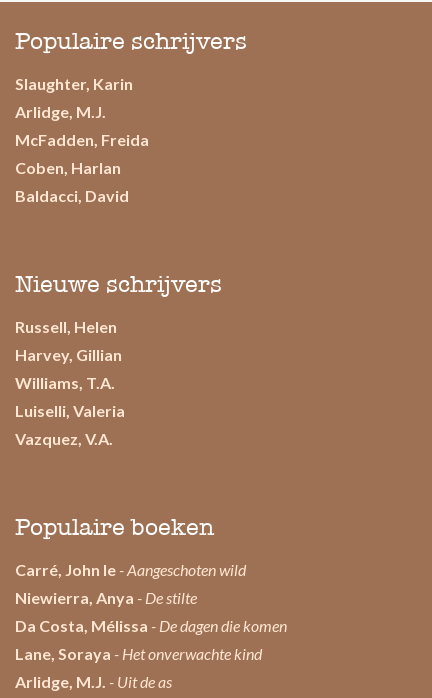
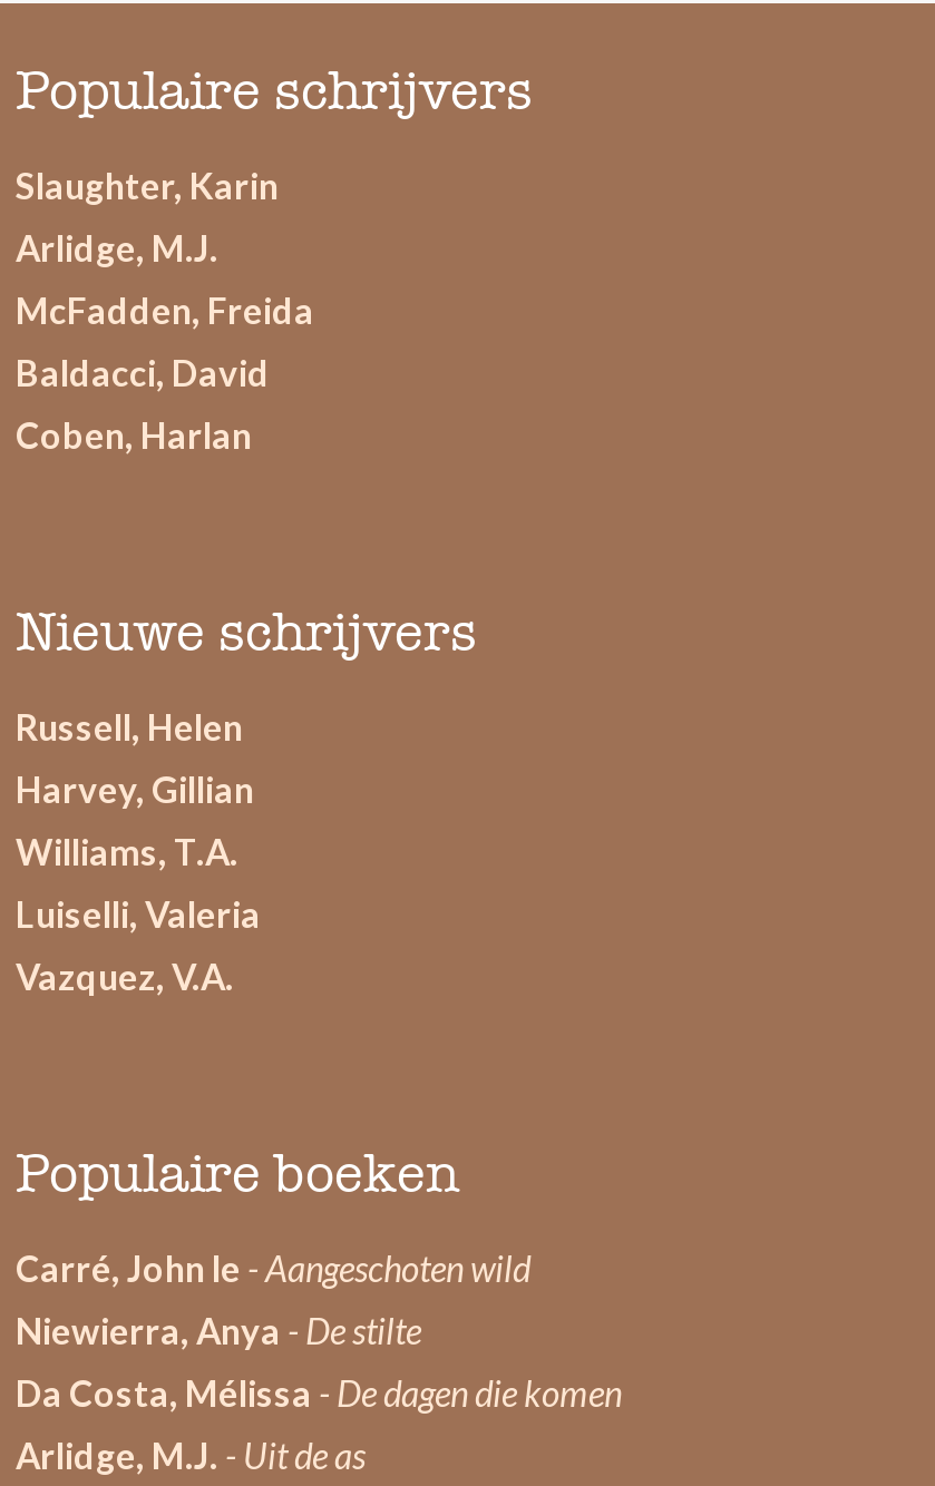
moved down: Coben, Harlan

moved up: Baldacci, David

- Lane, Soraya - Het onverwachte kind
